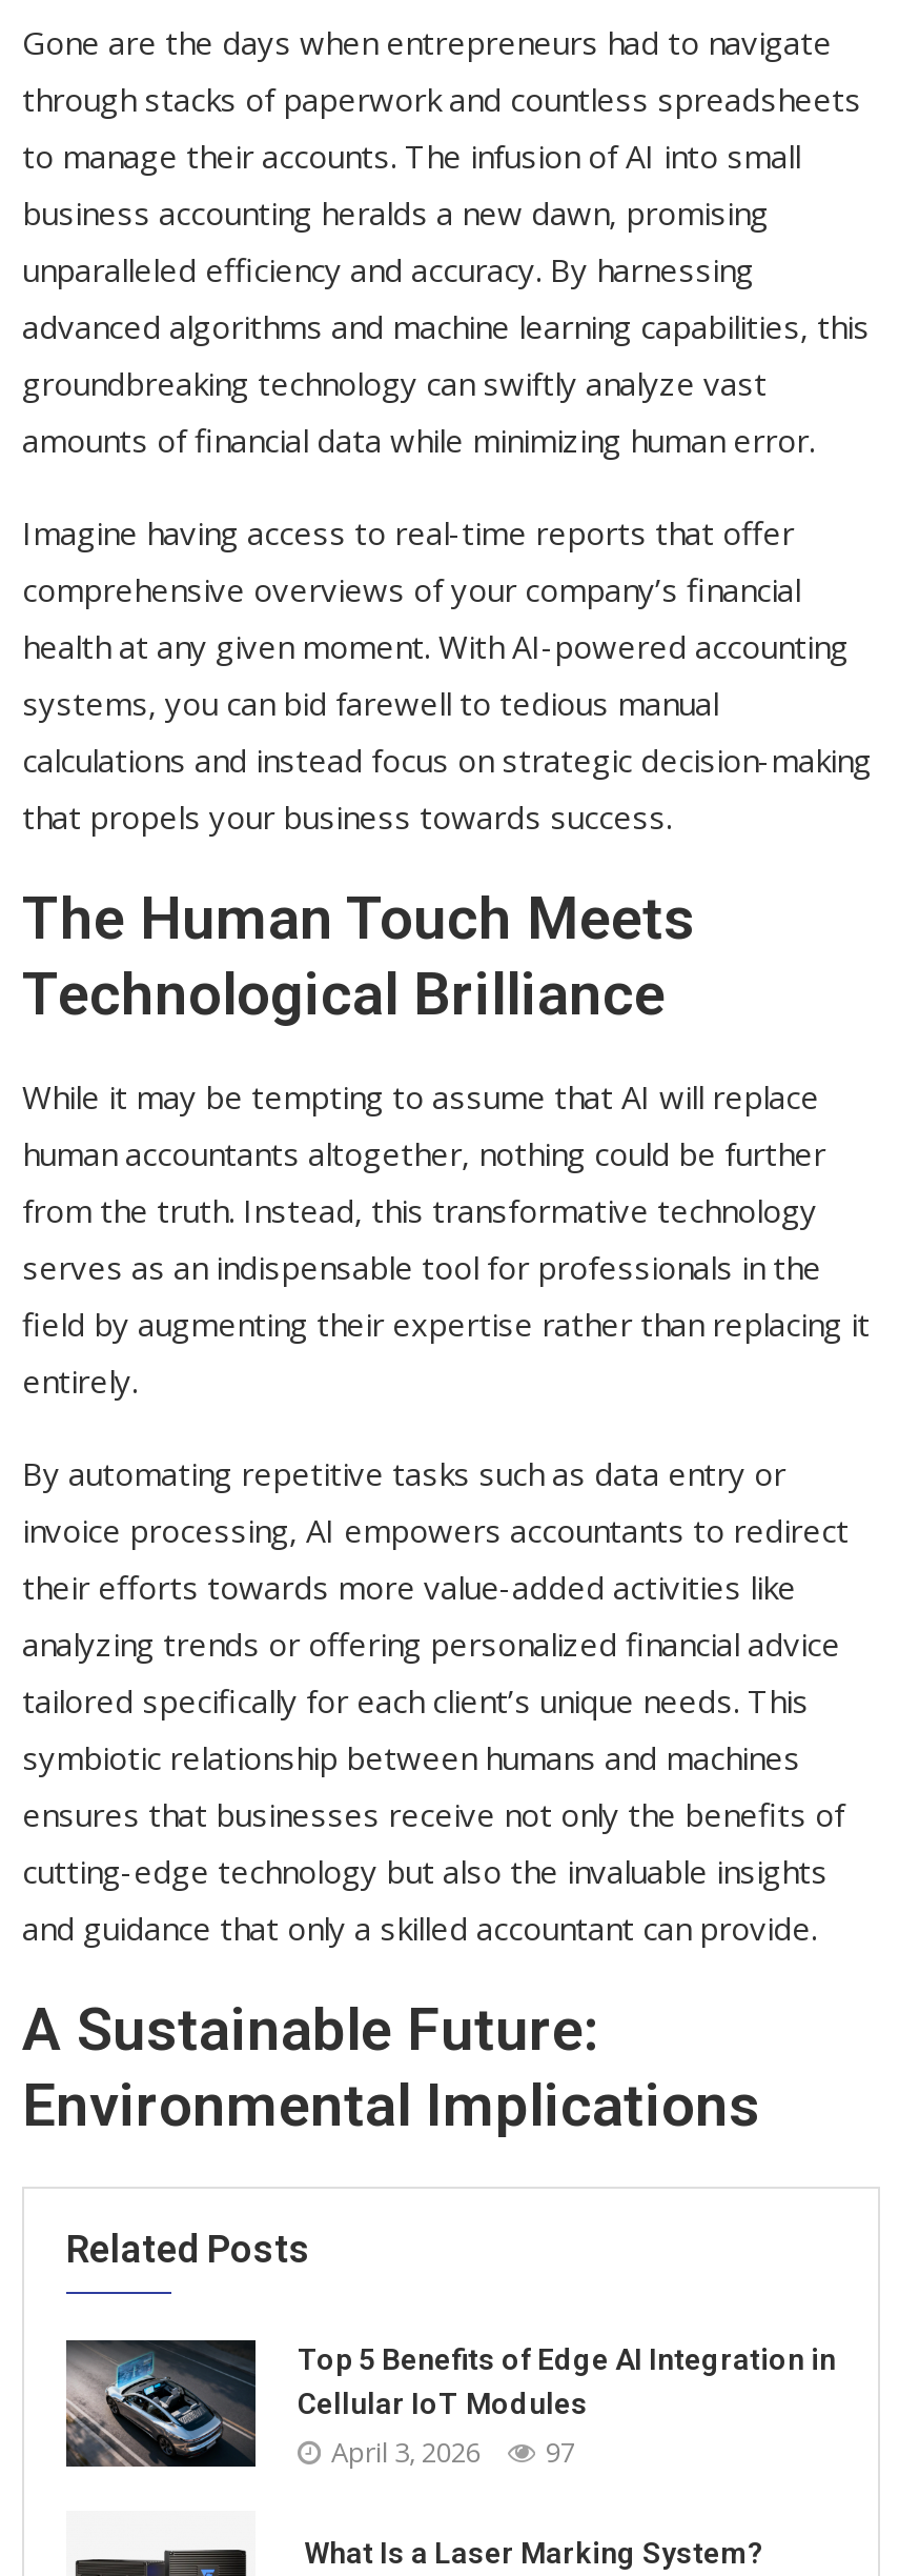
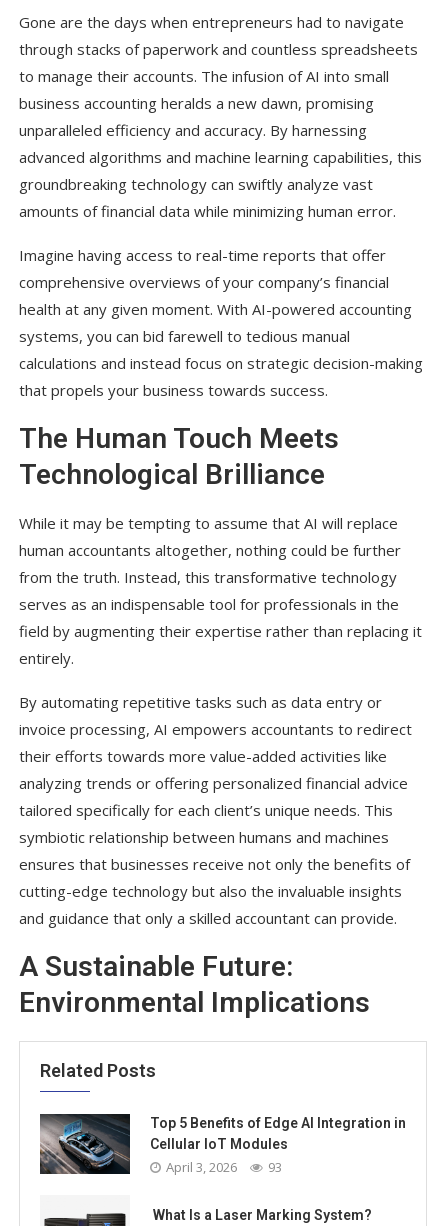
- April 3, 2026 97
+ April 3, 2026 93
